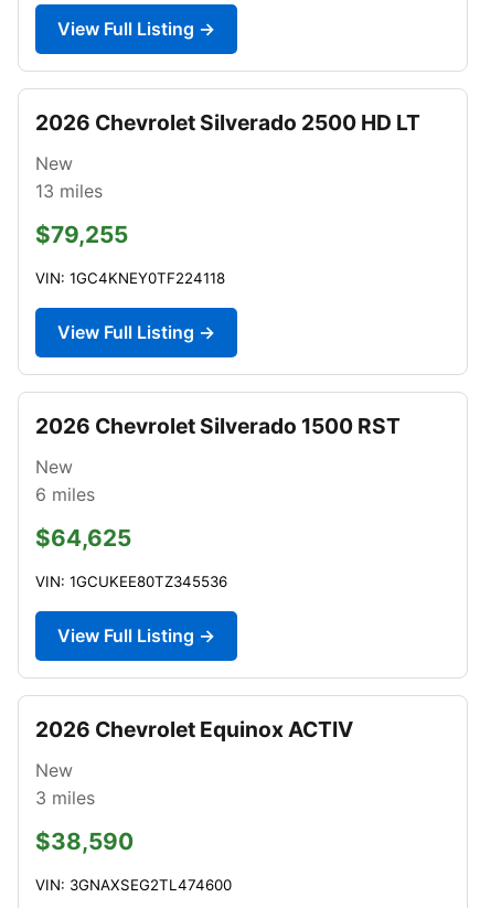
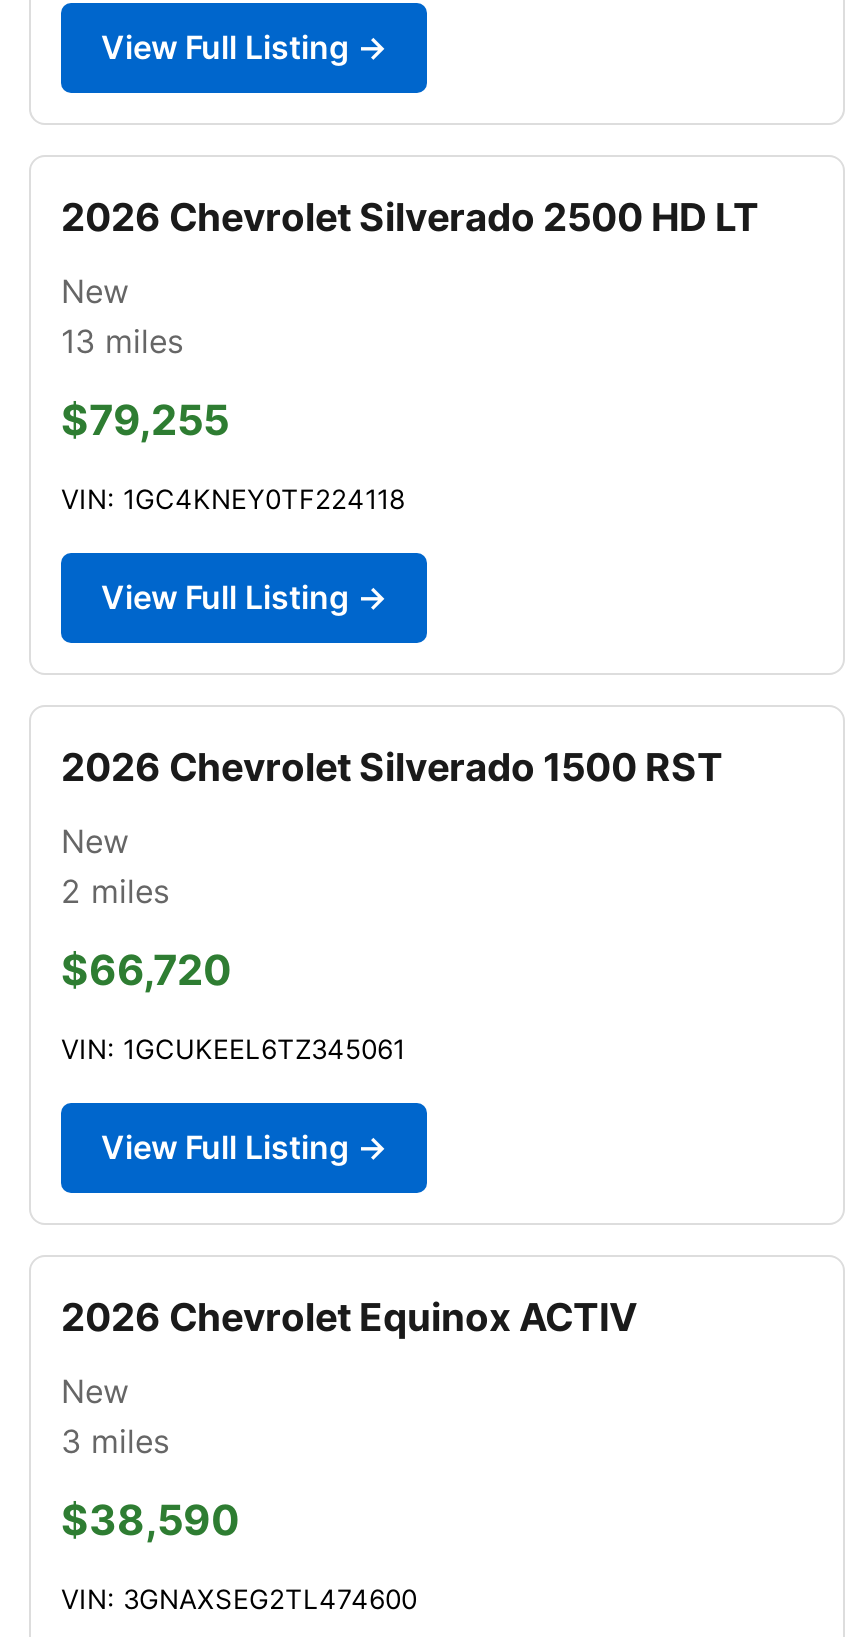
- 6 miles
+ 2 miles

- $64,625
+ $66,720

- VIN: 1GCUKEE80TZ345536
+ VIN: 1GCUKEEL6TZ345061
